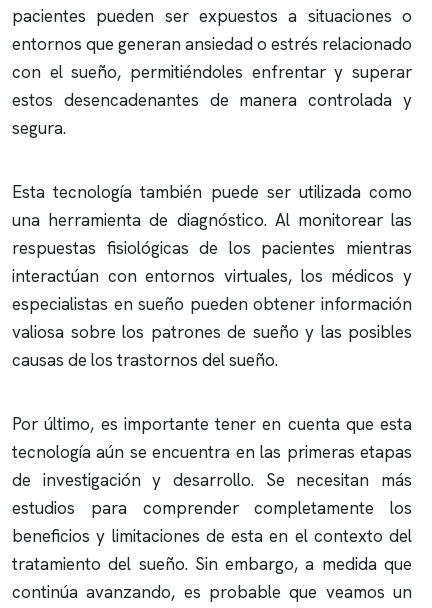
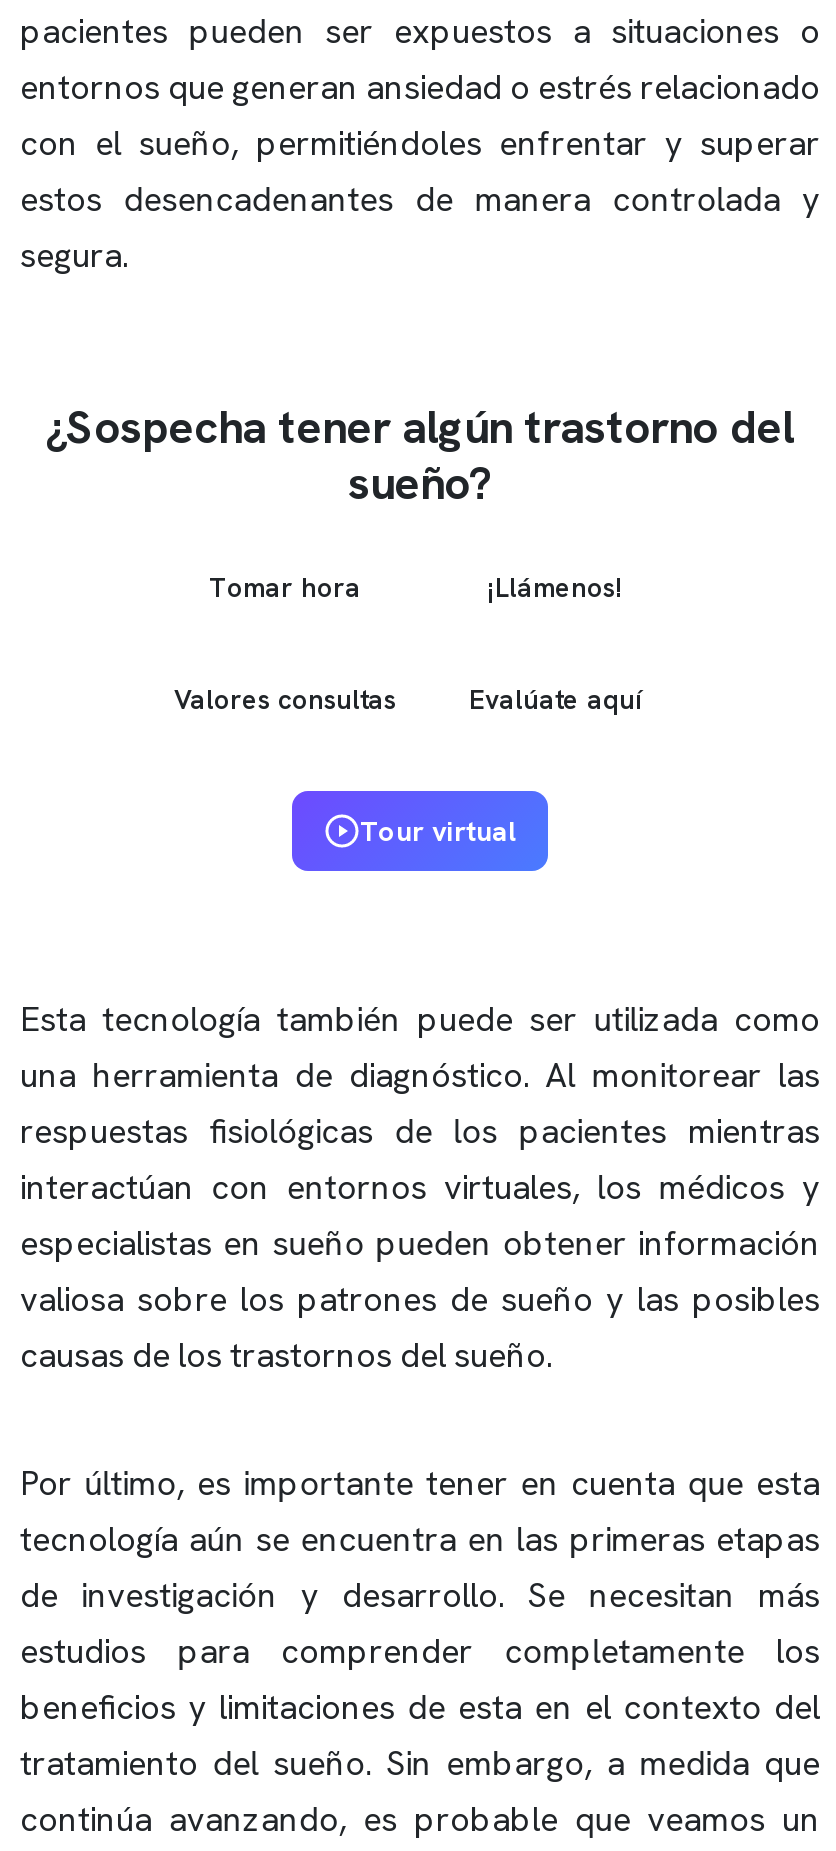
+ ¿Sospecha tener algún trastorno del
+ sueño?
+ Tomar hora
+ ¡Llámenos!
+ Valores consultas
+ Evalúate aquí

+ Tour virtual
